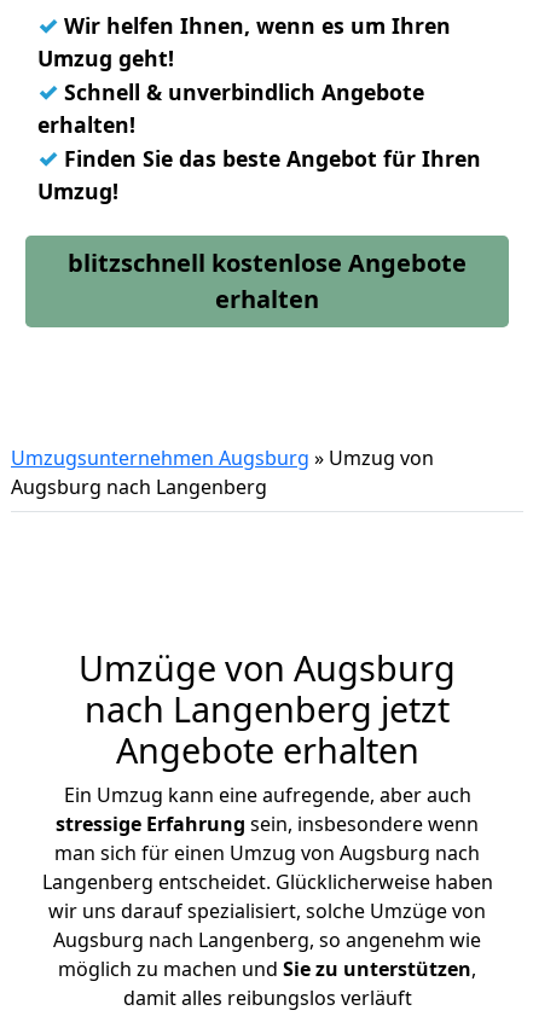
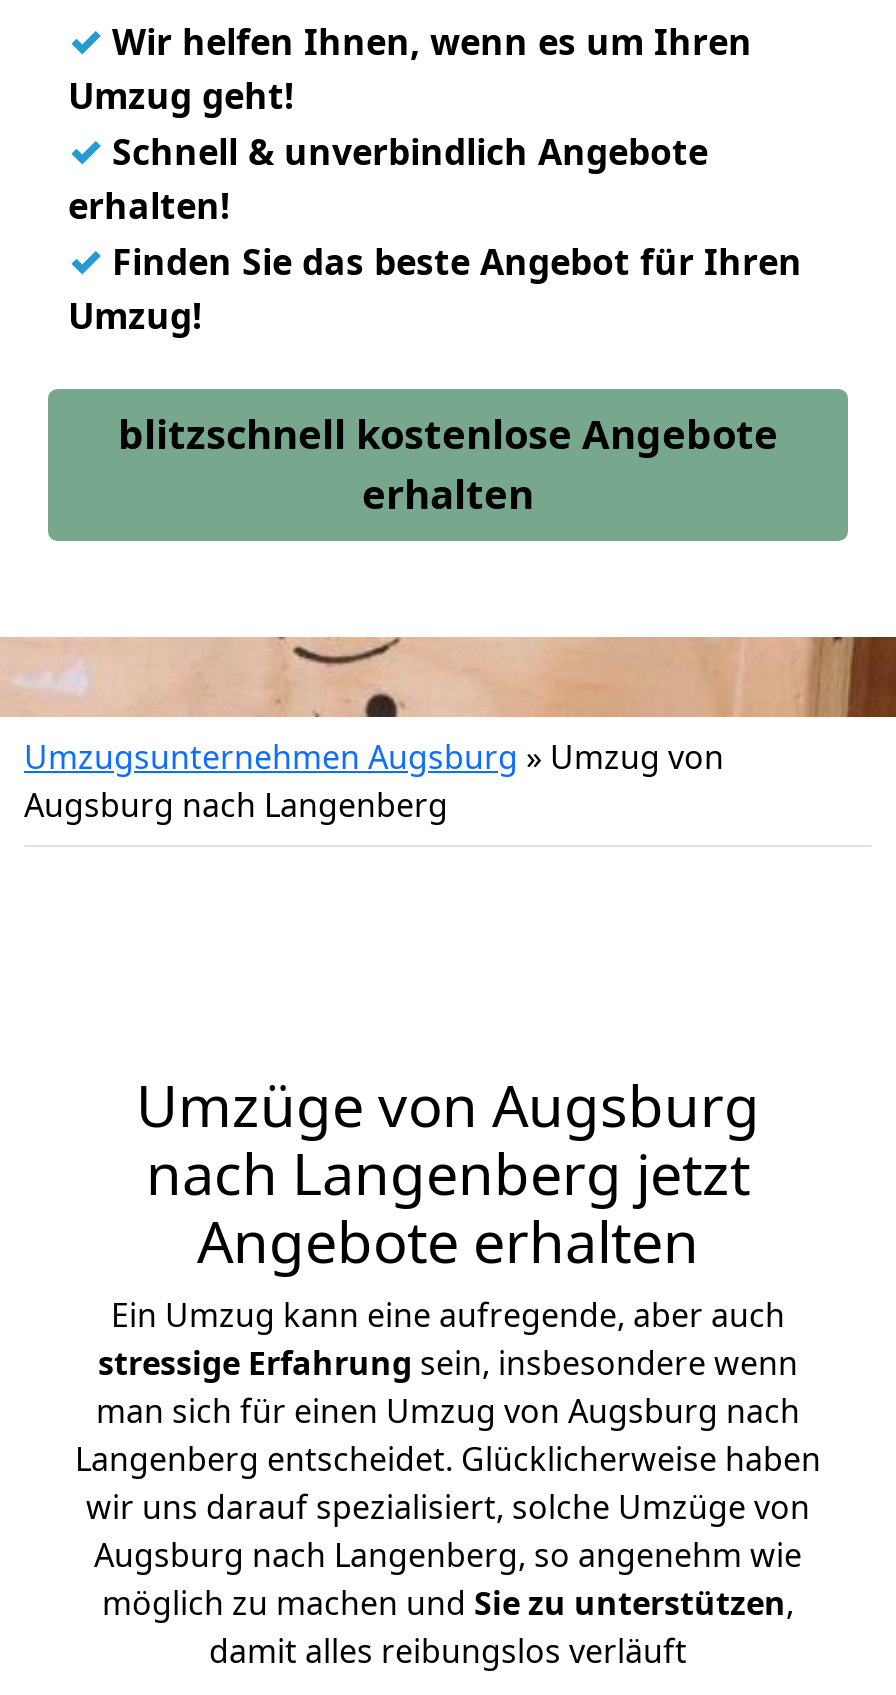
+ [image]
